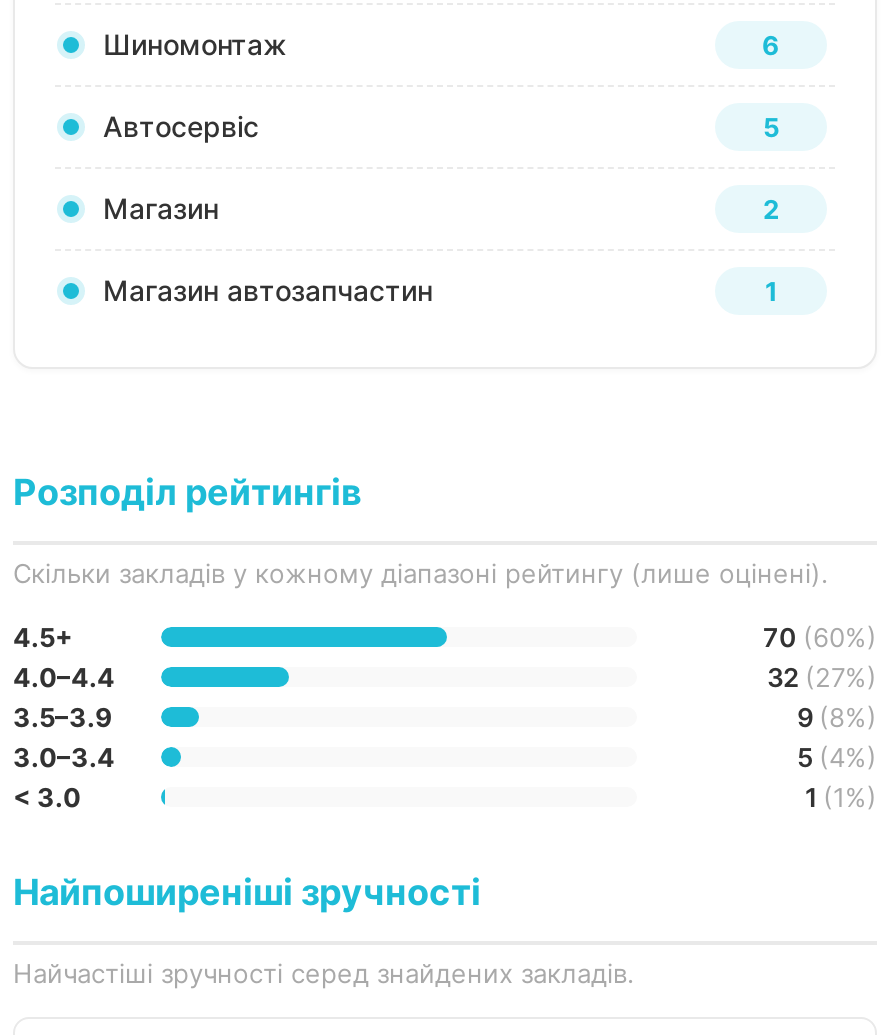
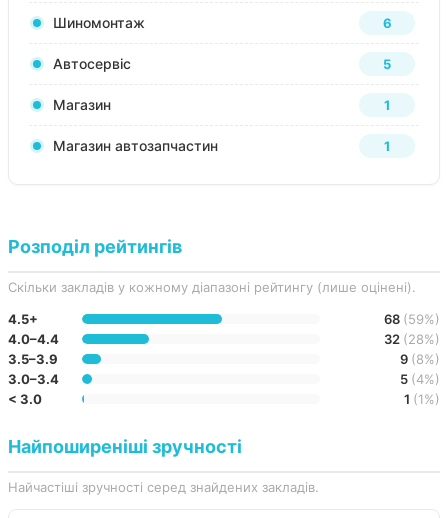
- 2
+ 1

- 70 (60%)
+ 68 (59%)

- 32 (27%)
+ 32 (28%)
